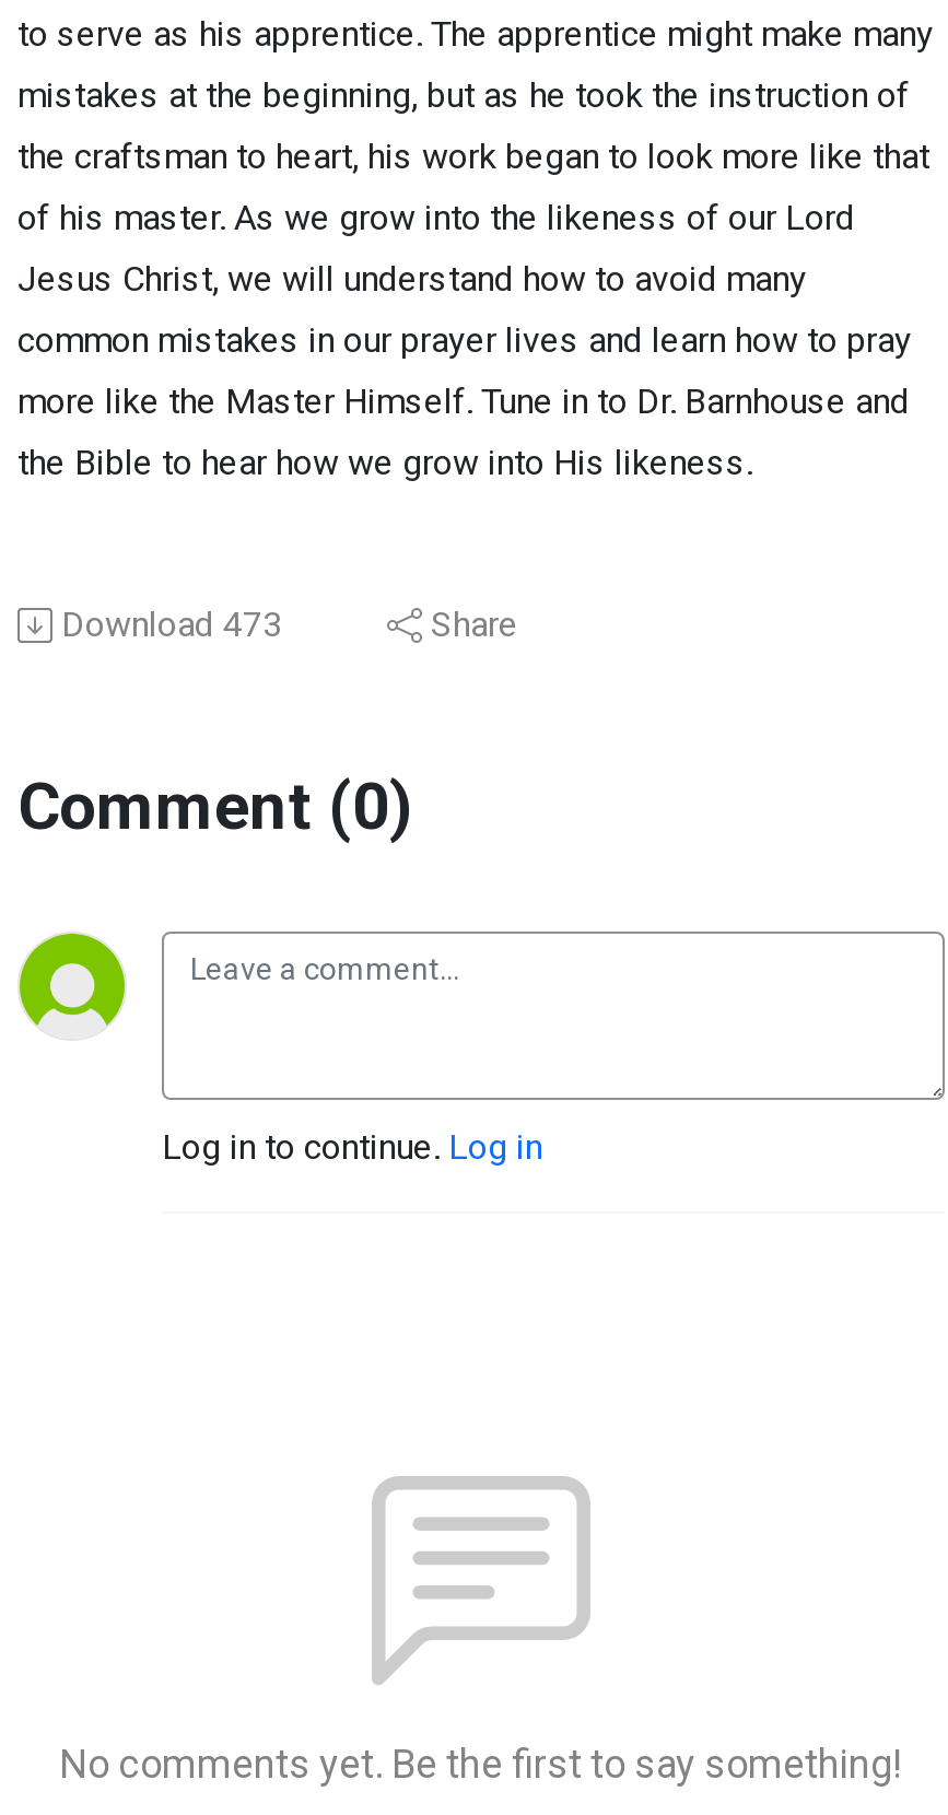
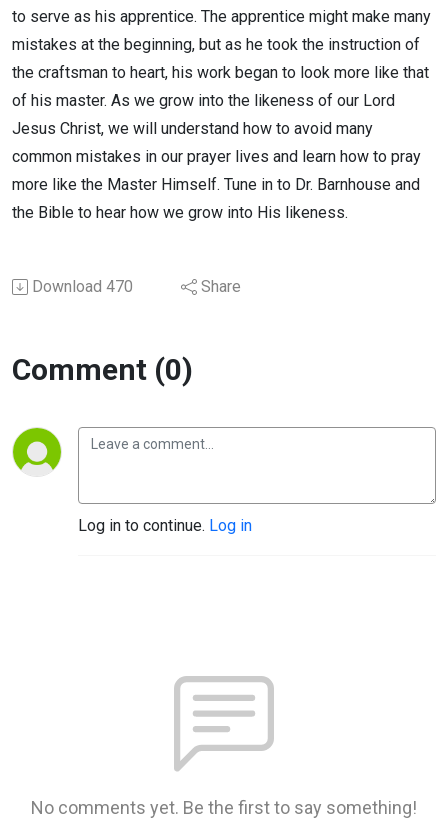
- Download 473
+ Download 470
